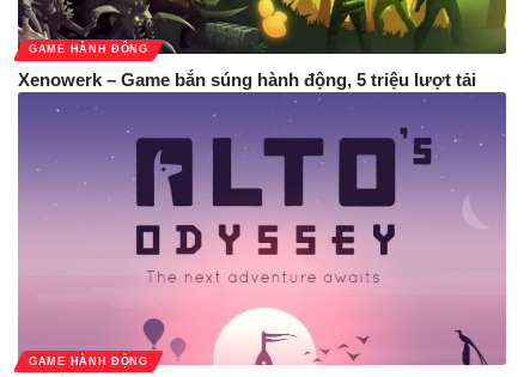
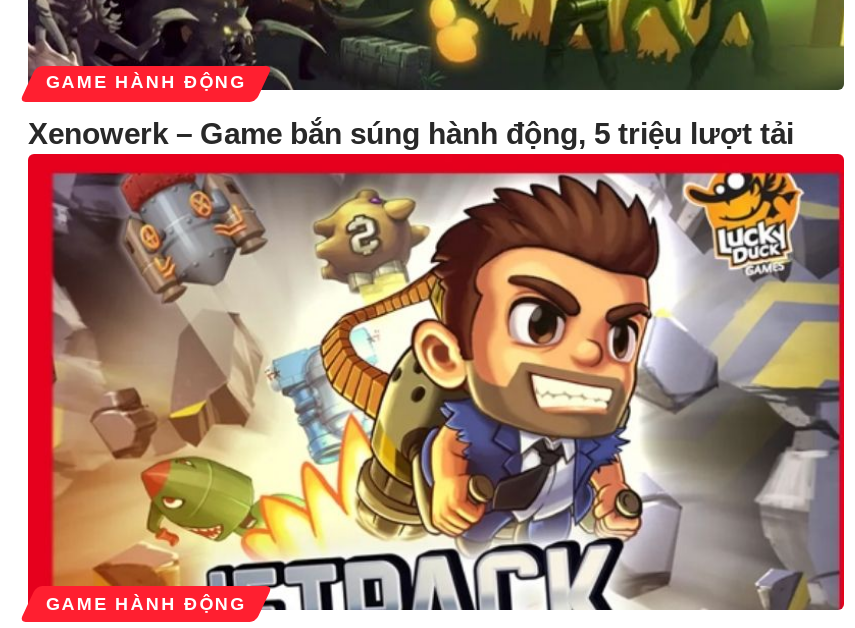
- [image]
+ [image]
